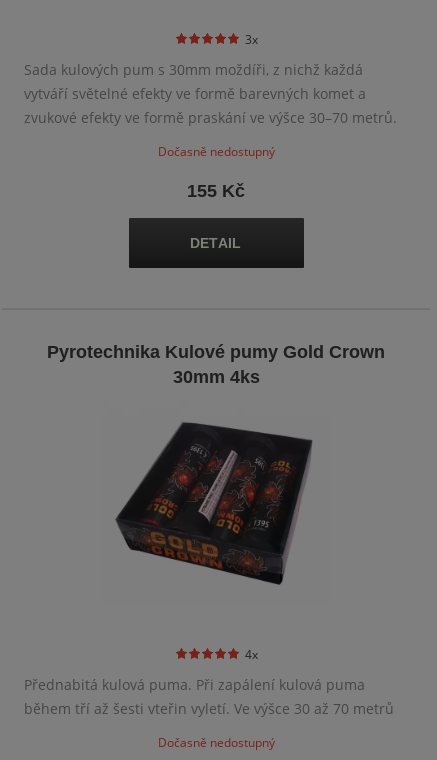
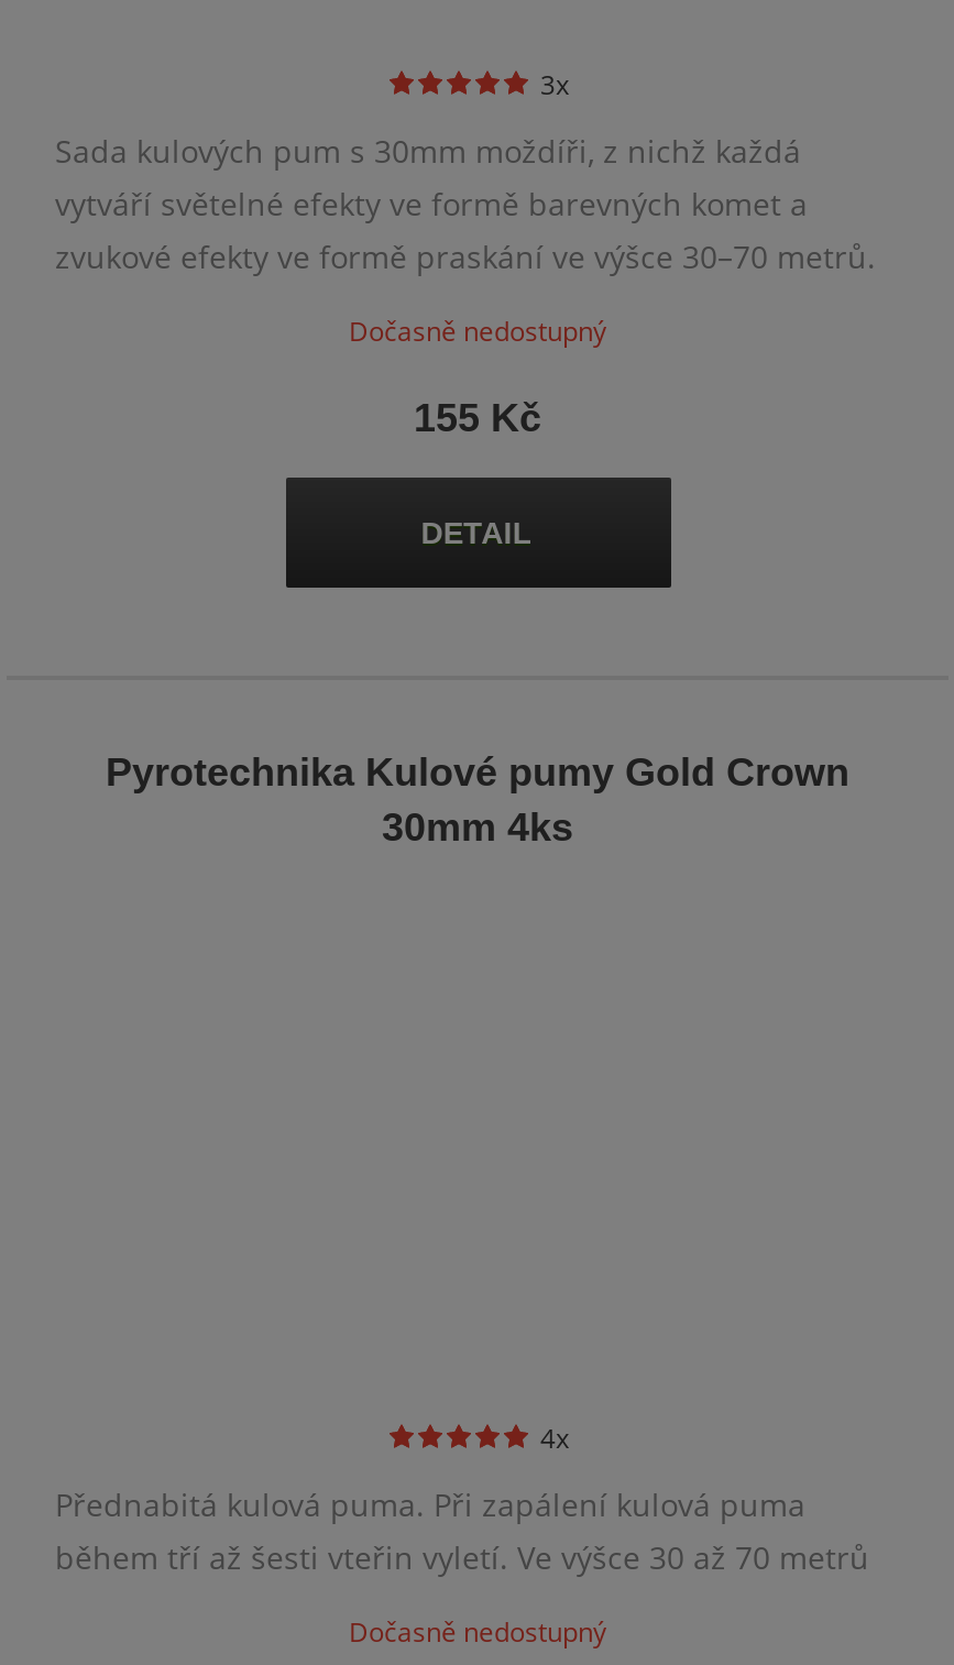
- [image]
